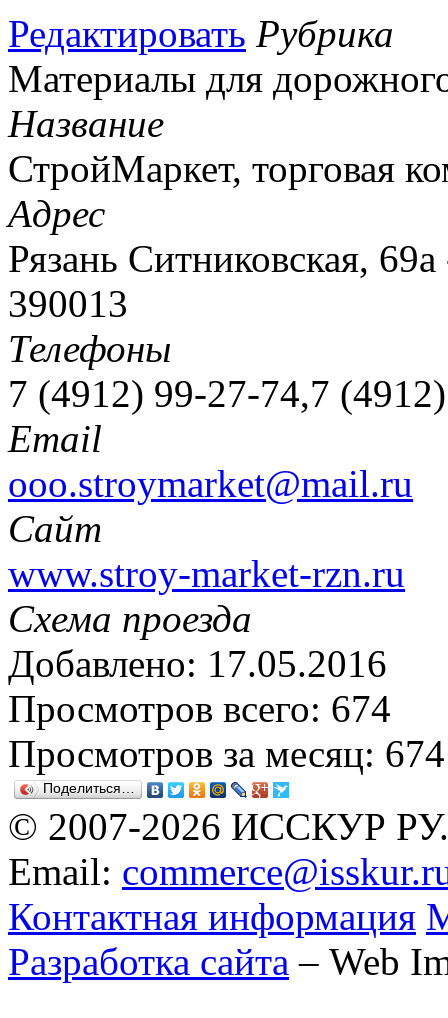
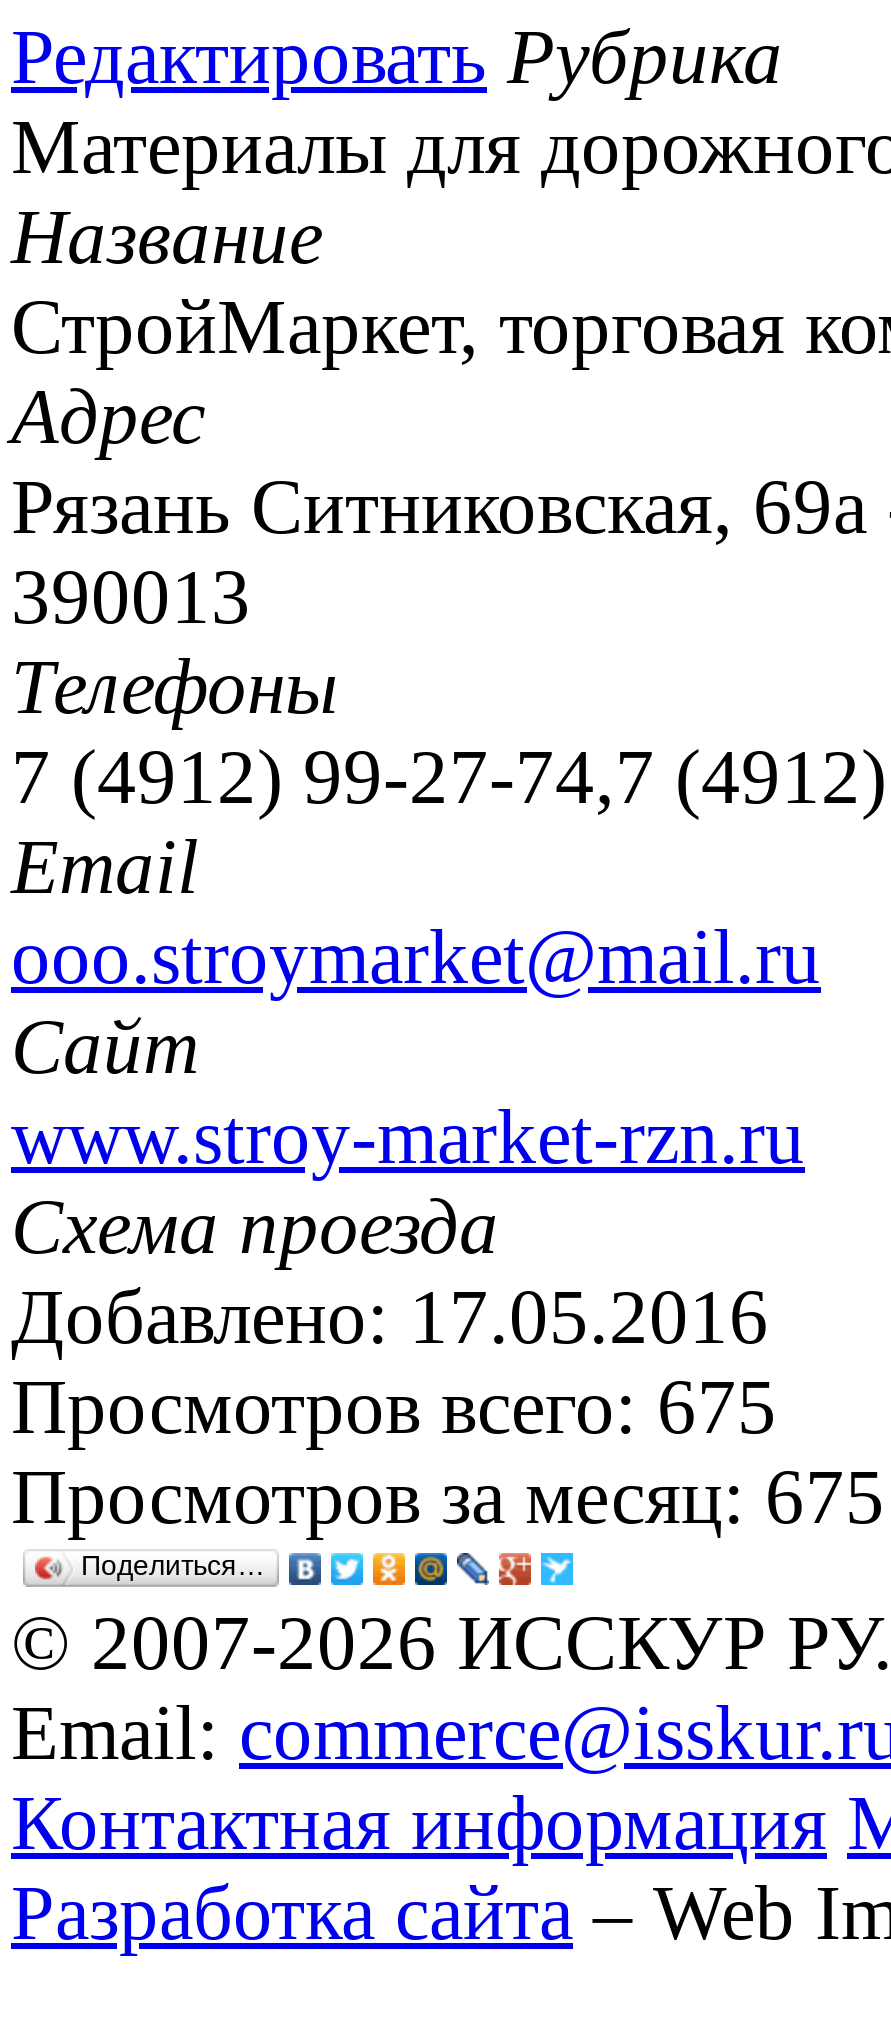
- Просмотров всего: 674
+ Просмотров всего: 675

- Просмотров за месяц: 674
+ Просмотров за месяц: 675
